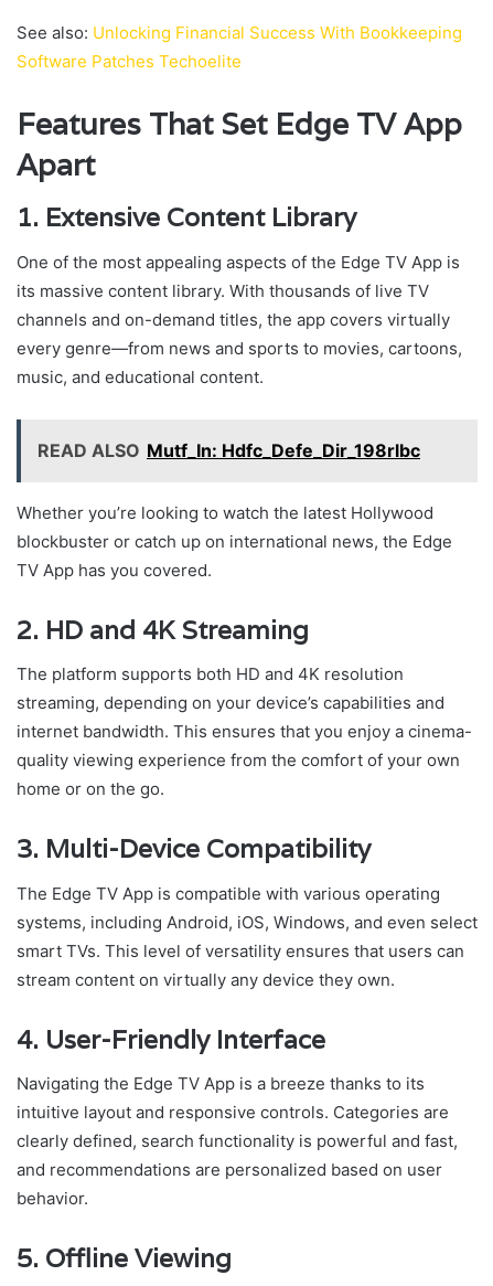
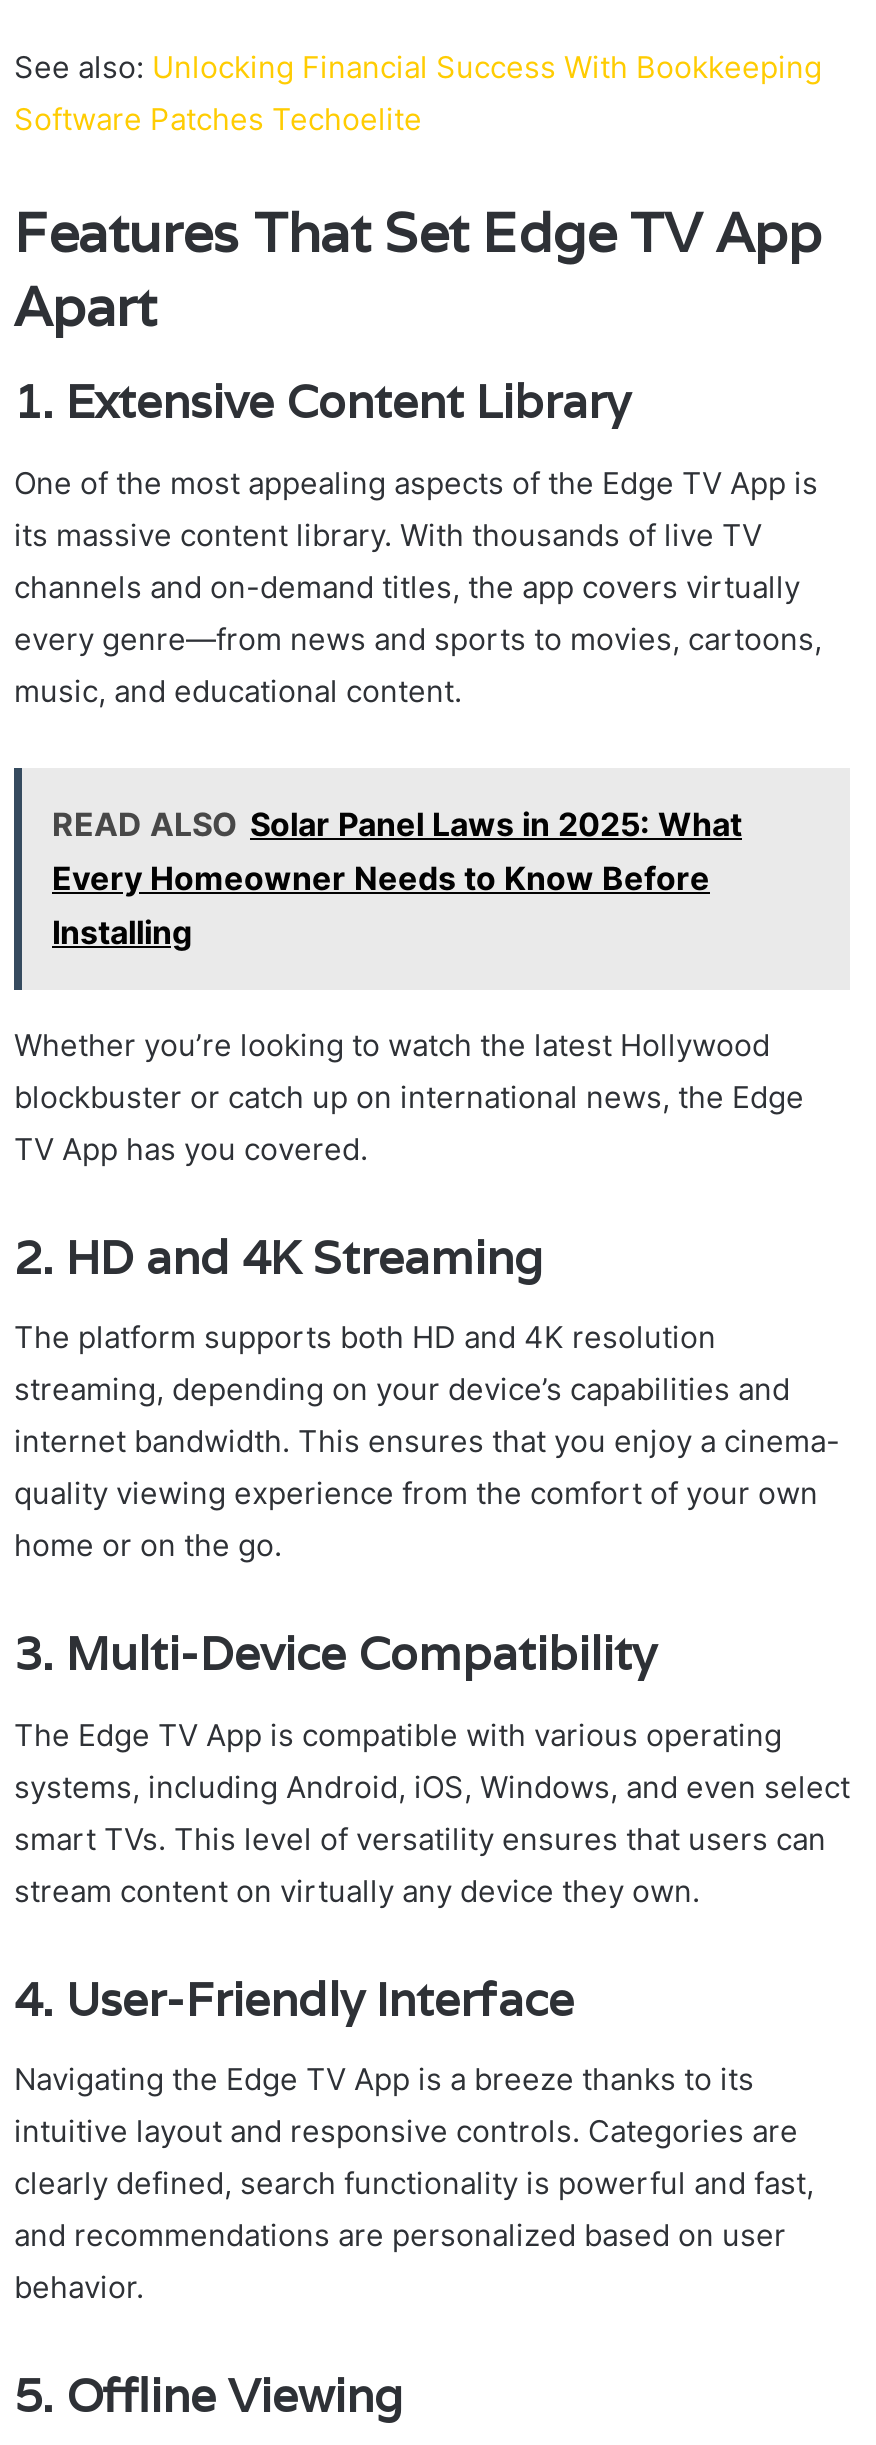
- READ ALSO Mutf_In: Hdfc_Defe_Dir_198rlbc
+ READ ALSO Solar Panel Laws in 2025: What
+ Every Homeowner Needs to Know Before
+ Installing
